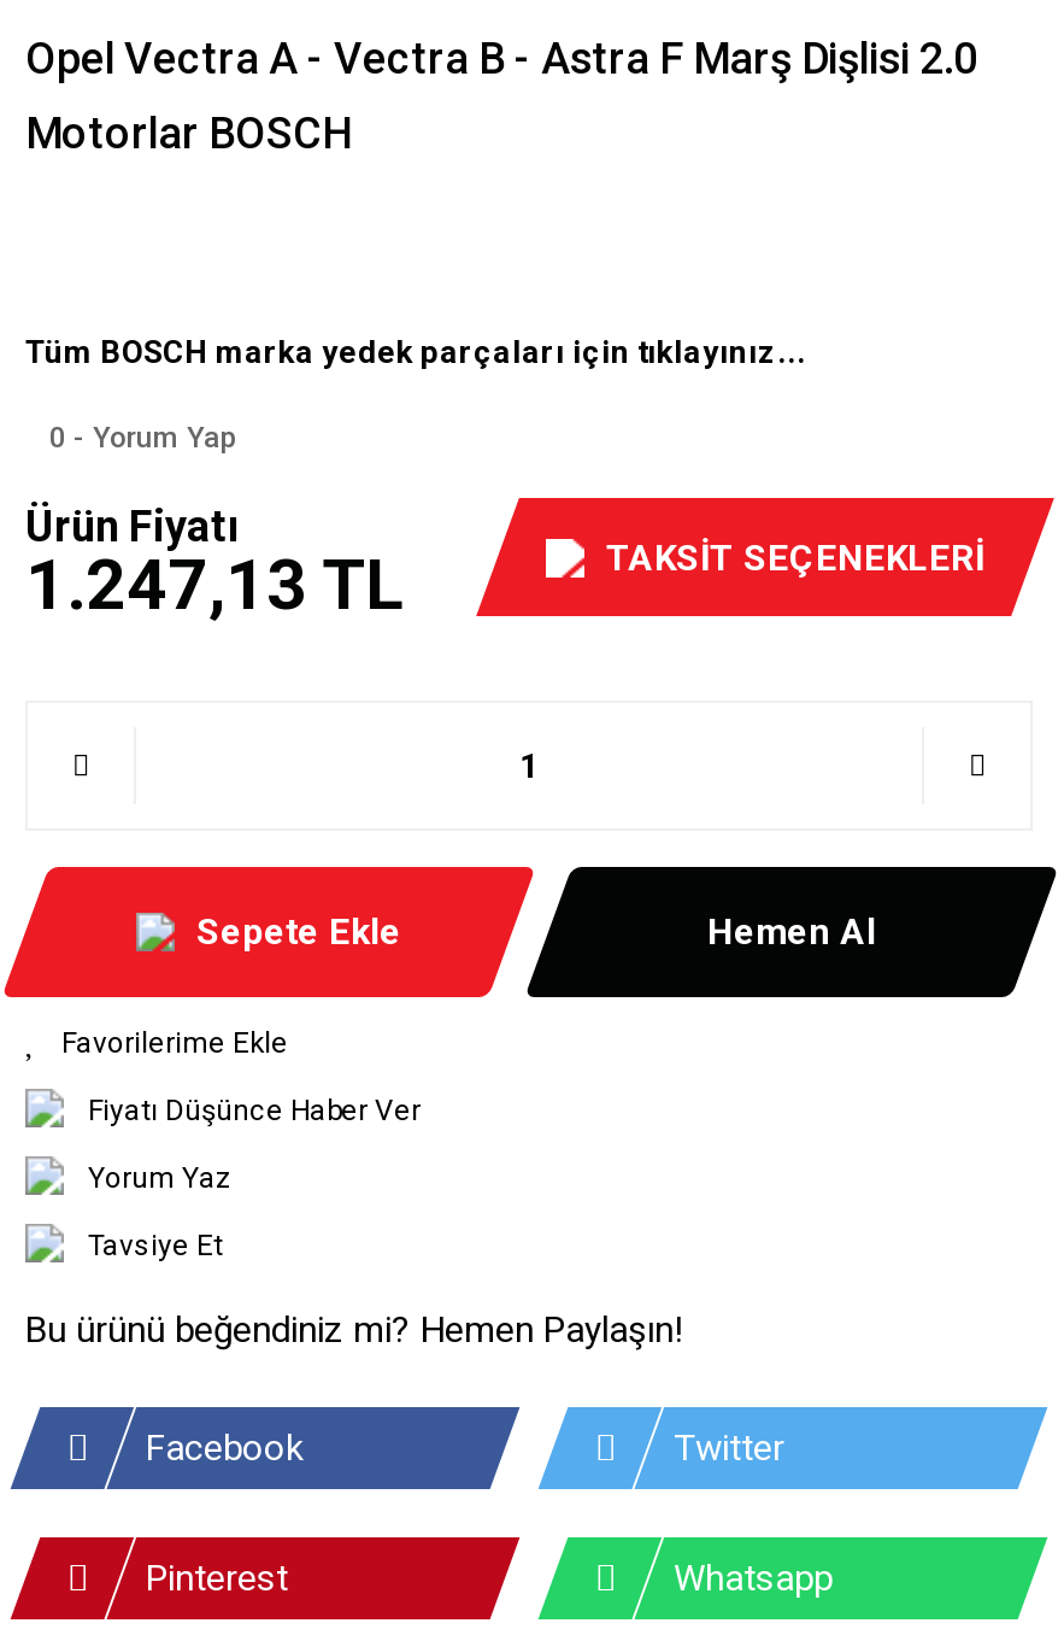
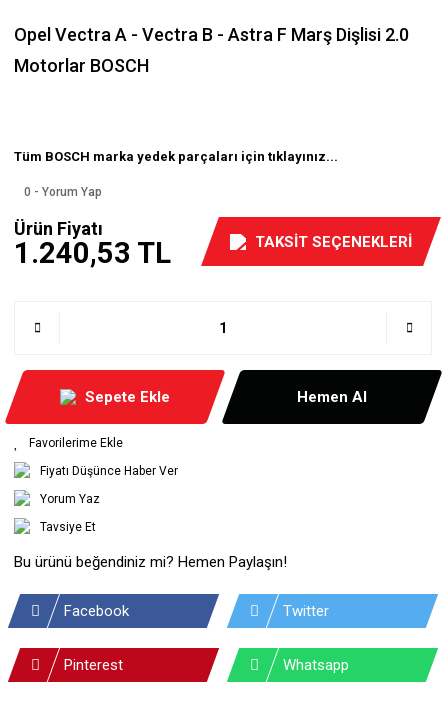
- 1.247,13 TL
+ 1.240,53 TL
